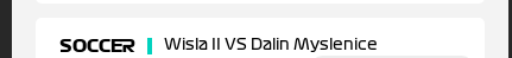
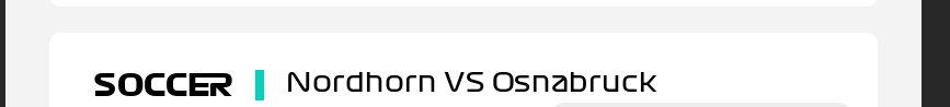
- Wisla II VS Dalin Myslenice
+ Nordhorn VS Osnabruck
